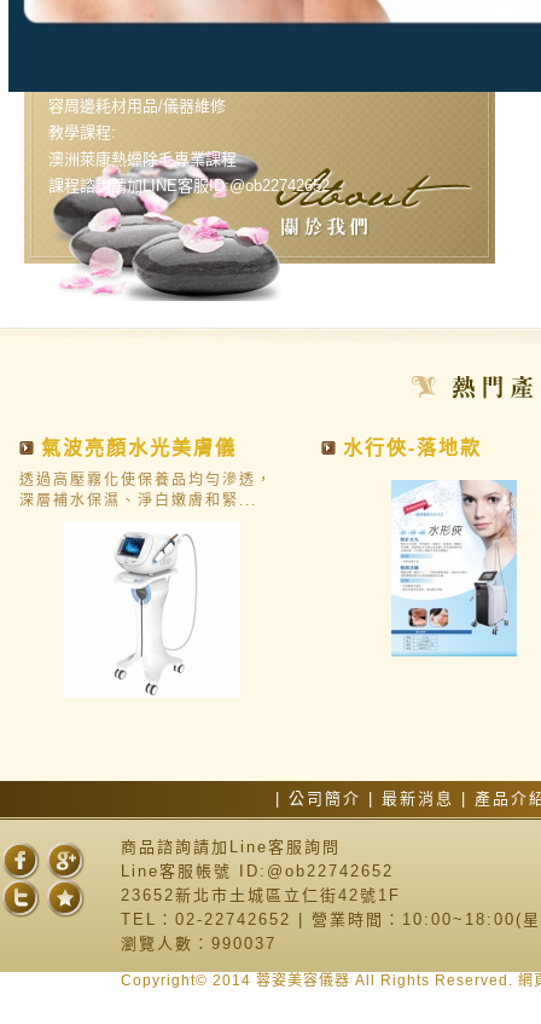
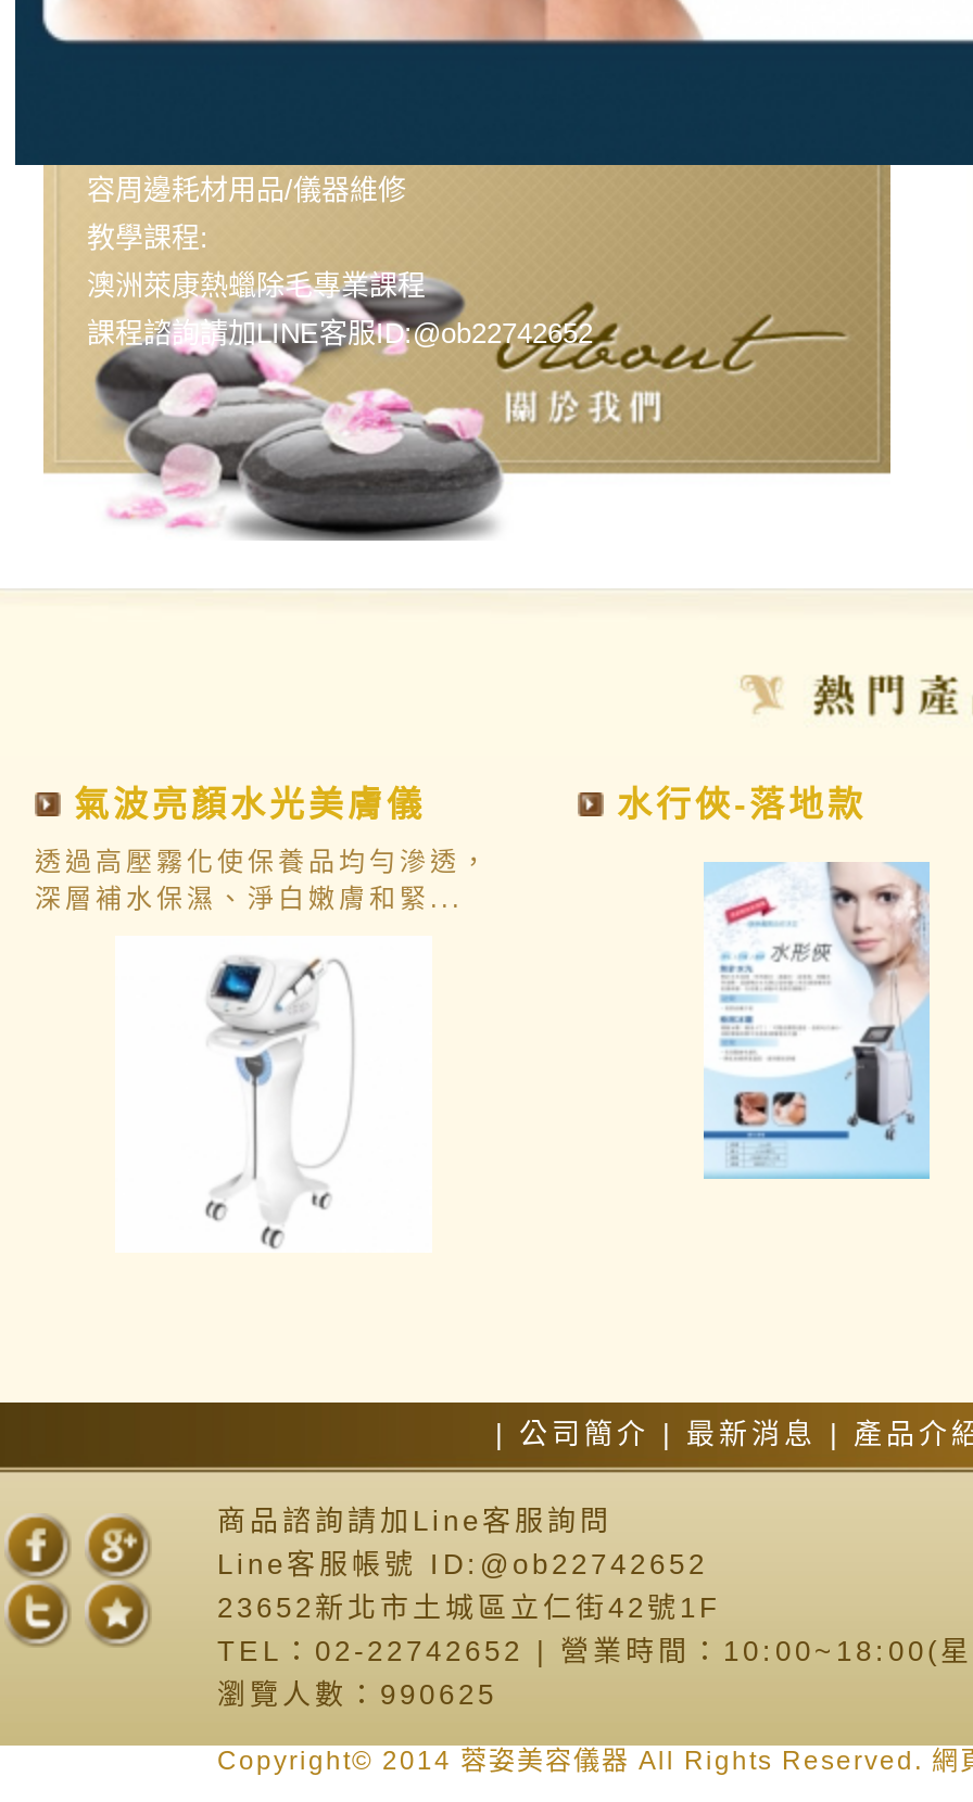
- 瀏覽人數：990037
+ 瀏覽人數：990625
